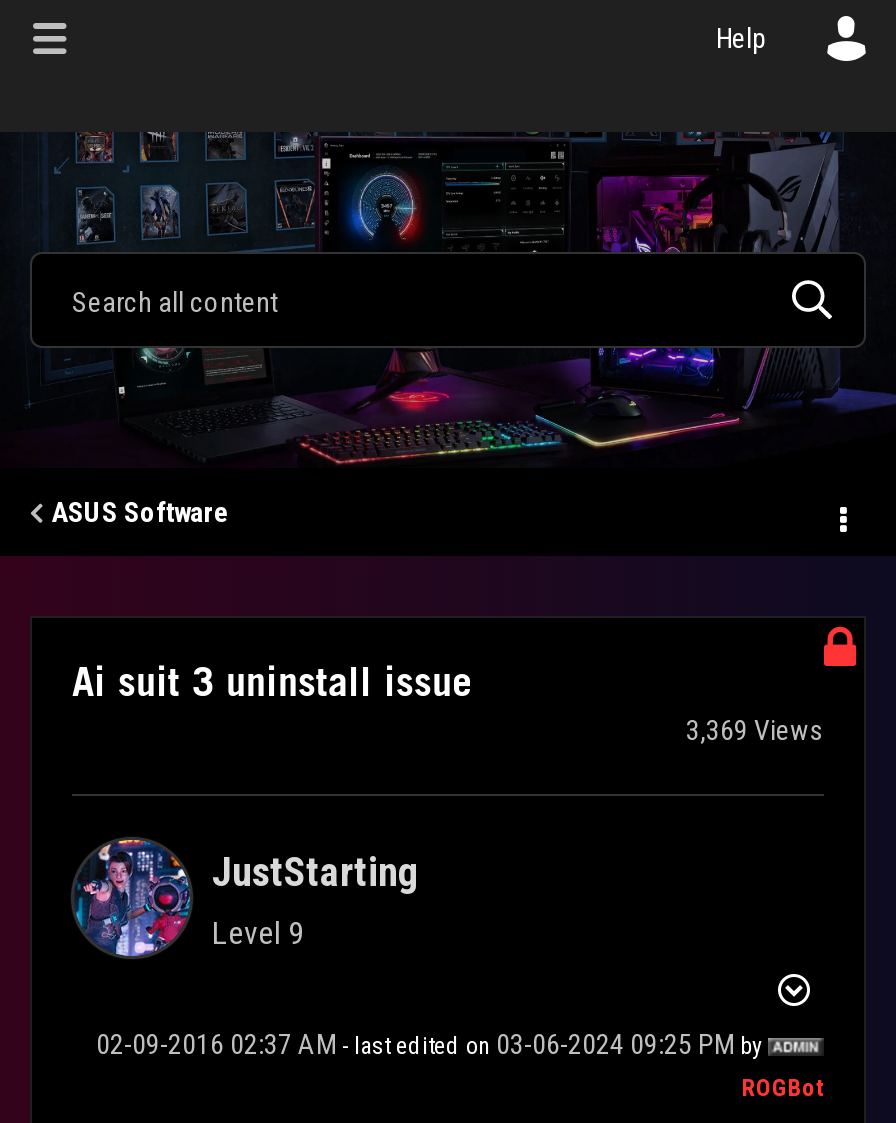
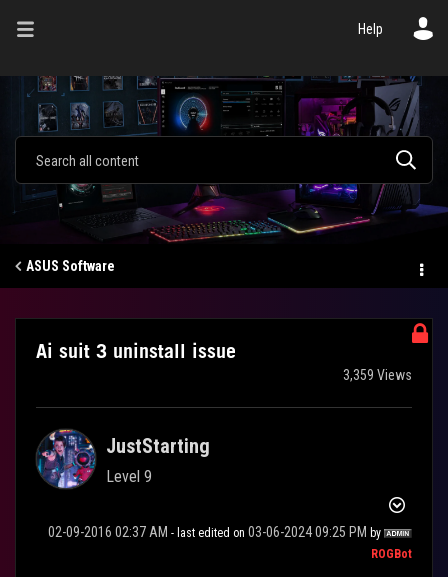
- 3,369 Views
+ 3,359 Views
